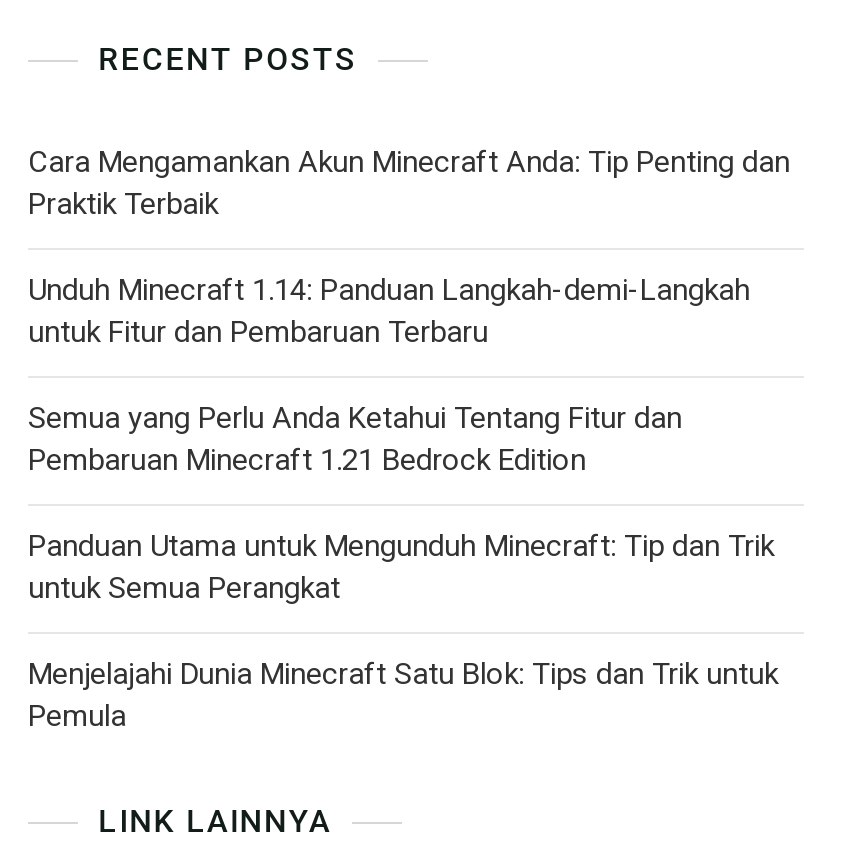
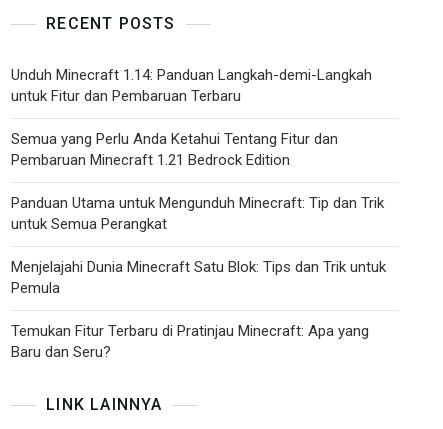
- Cara Mengamankan Akun Minecraft Anda: Tip Penting dan
- Praktik Terbaik

moved up: Unduh Minecraft 1.14: Panduan Langkah-demi-Langkah | untuk Fitur dan Pembaruan Terbaru | Semua yang Perlu Anda Ketahui Tentang Fitur dan | Pembaruan Minecraft 1.21 Bedrock Edition | Panduan Utama untuk Mengunduh Minecraft: Tip dan Trik | untuk Semua Perangkat | Menjelajahi Dunia Minecraft Satu Blok: Tips dan Trik untuk | Pemula

+ Temukan Fitur Terbaru di Pratinjau Minecraft: Apa yang
+ Baru dan Seru?
